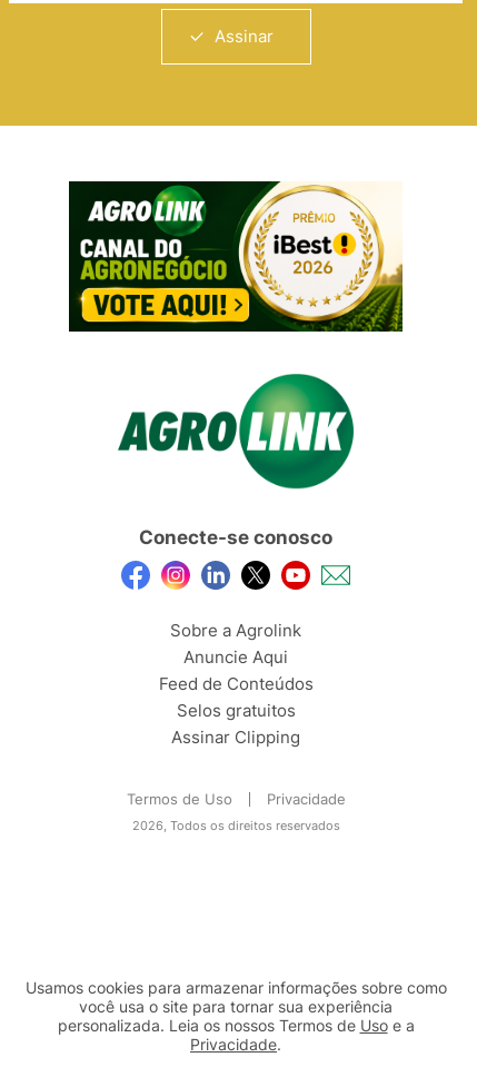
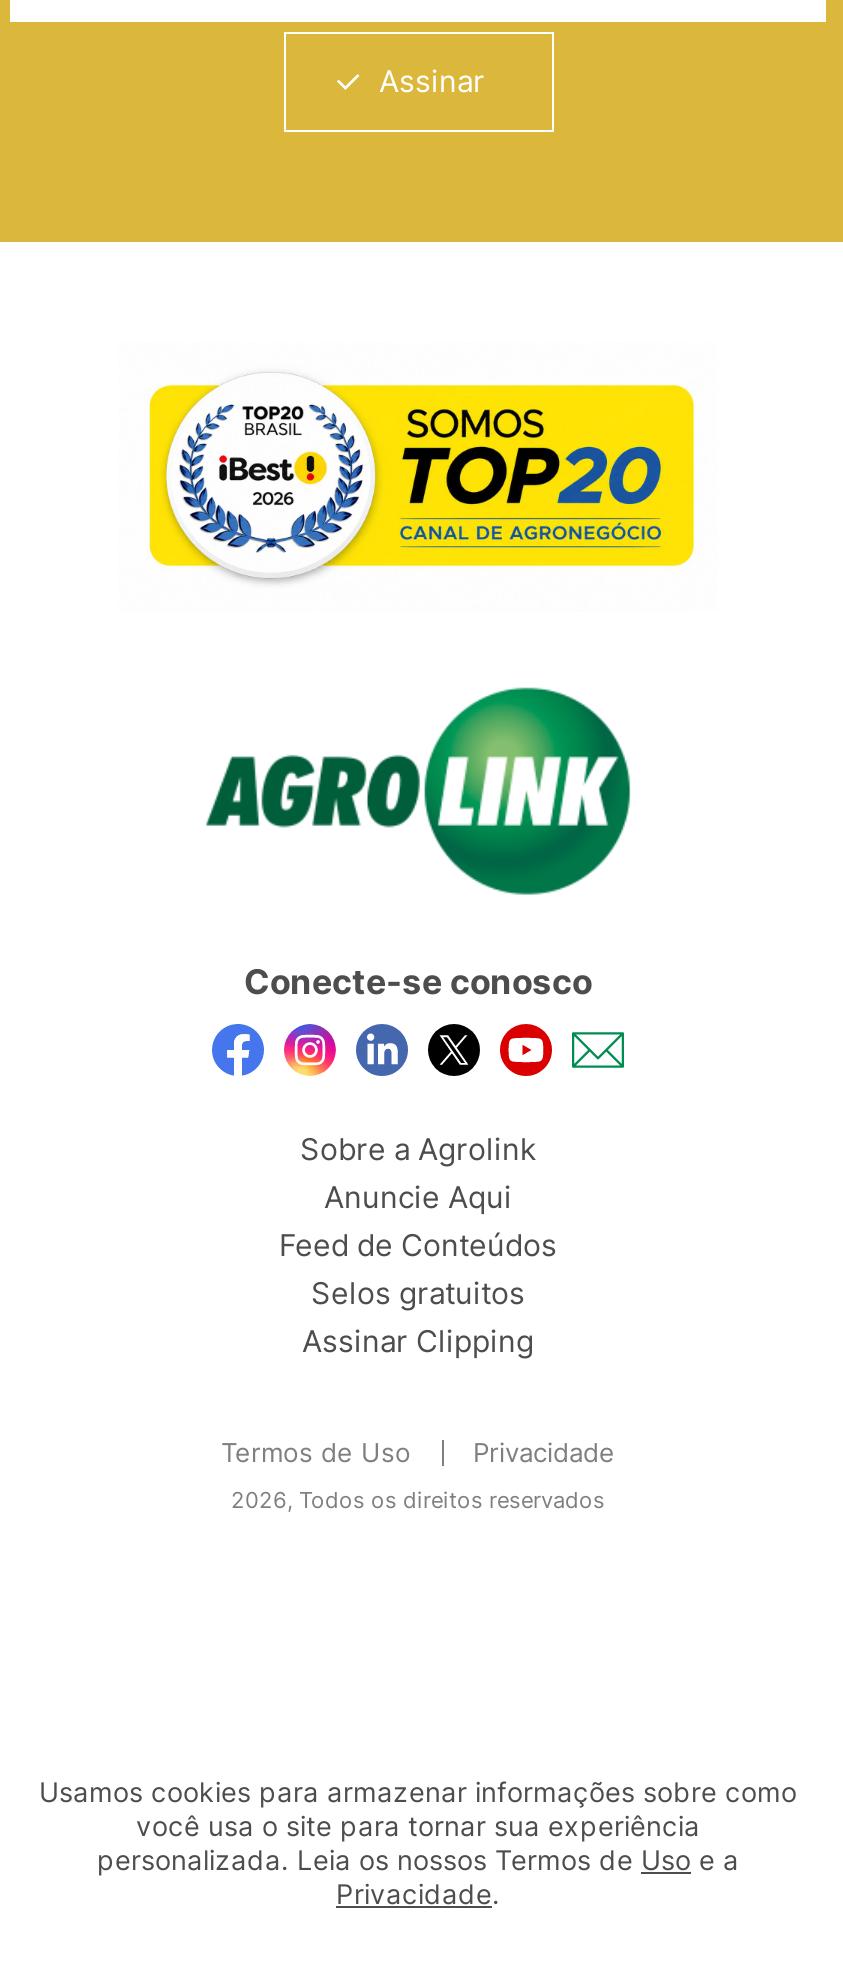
- [image]
+ [image]
